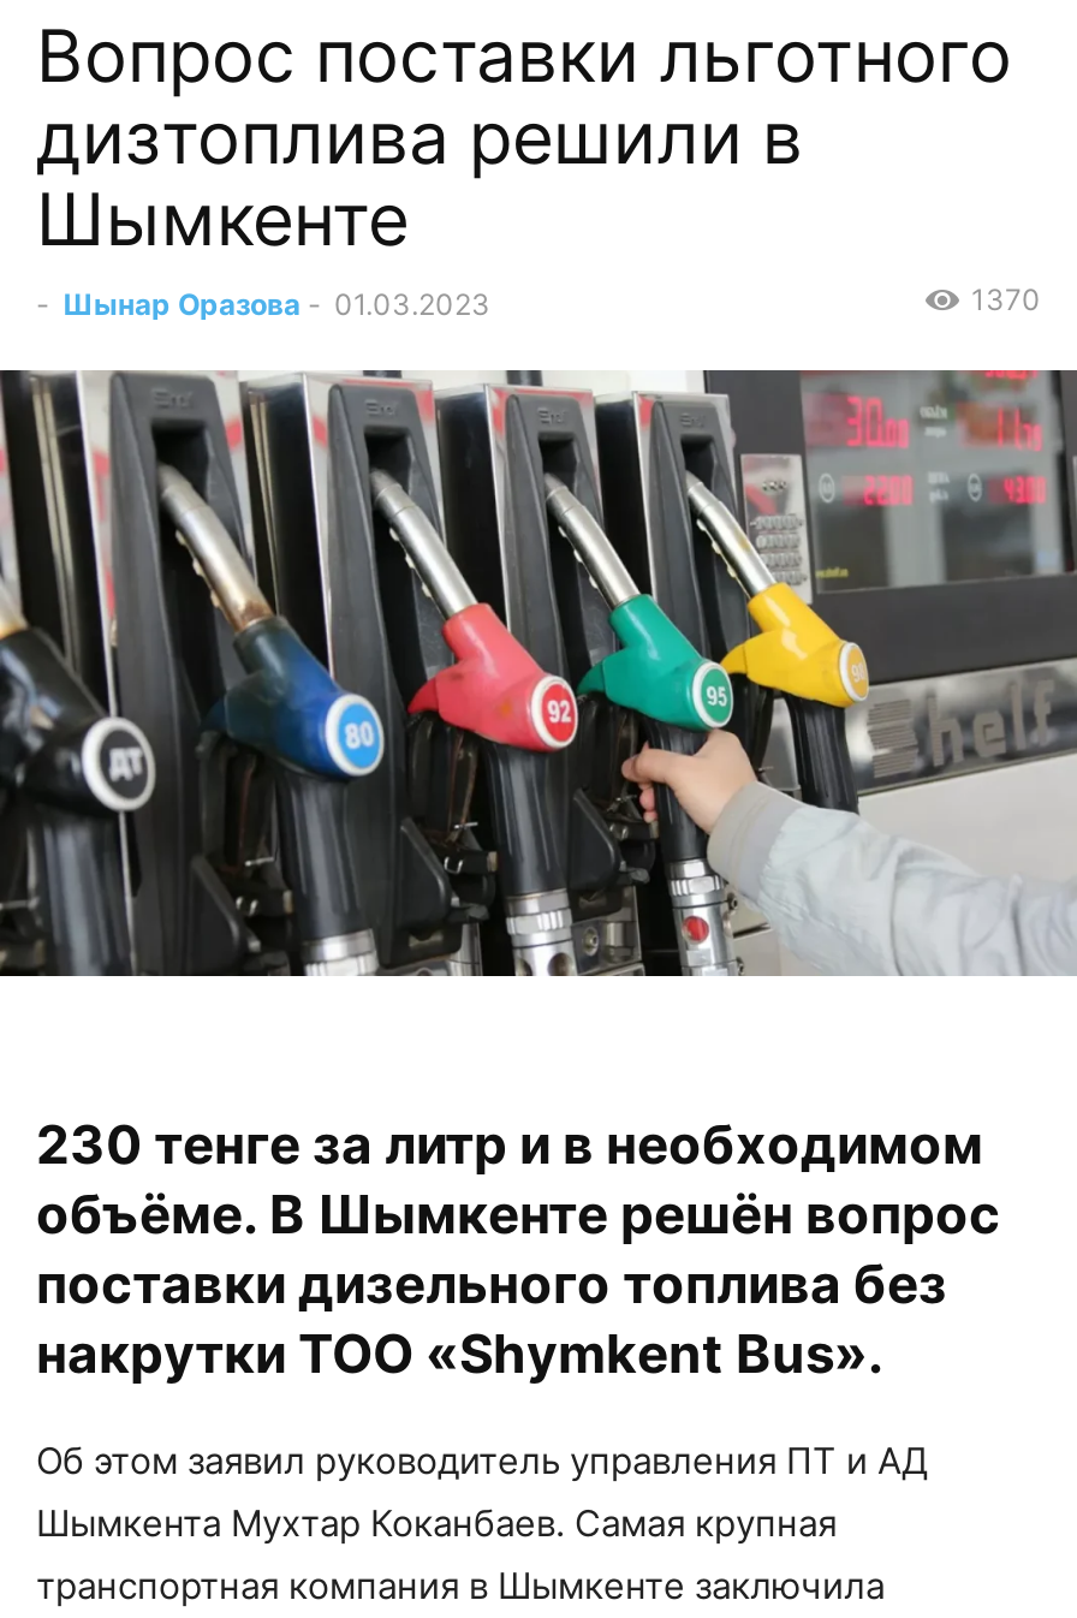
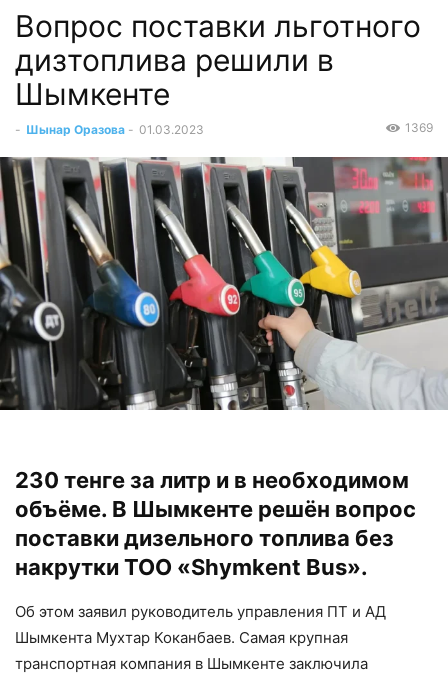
- 1370
+ 1369
